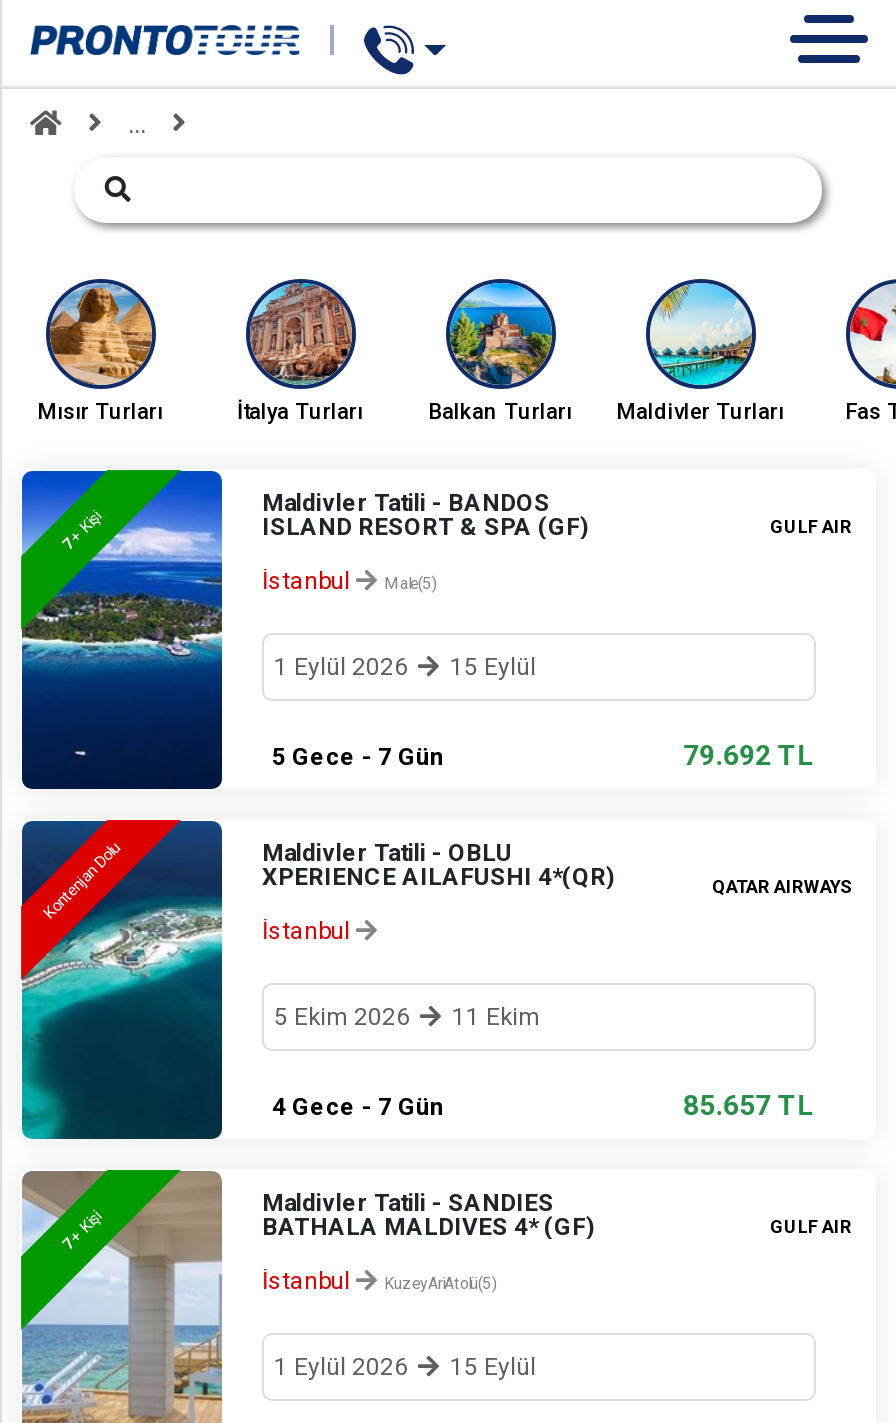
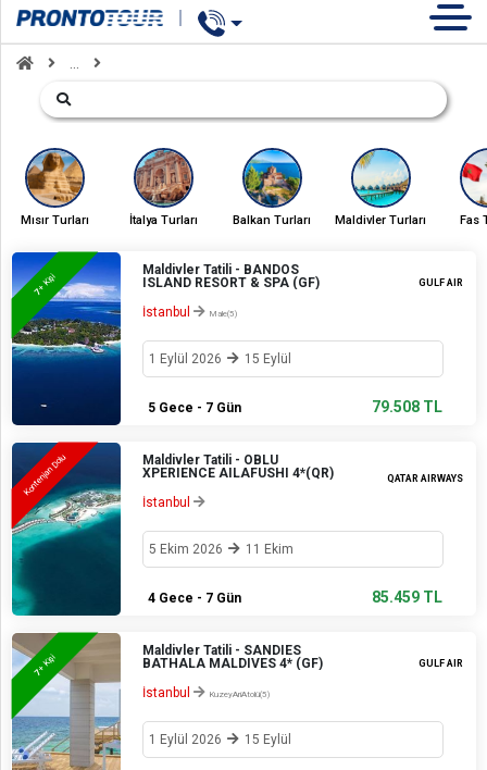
- 79.692 TL
+ 79.508 TL

- 85.657 TL
+ 85.459 TL
